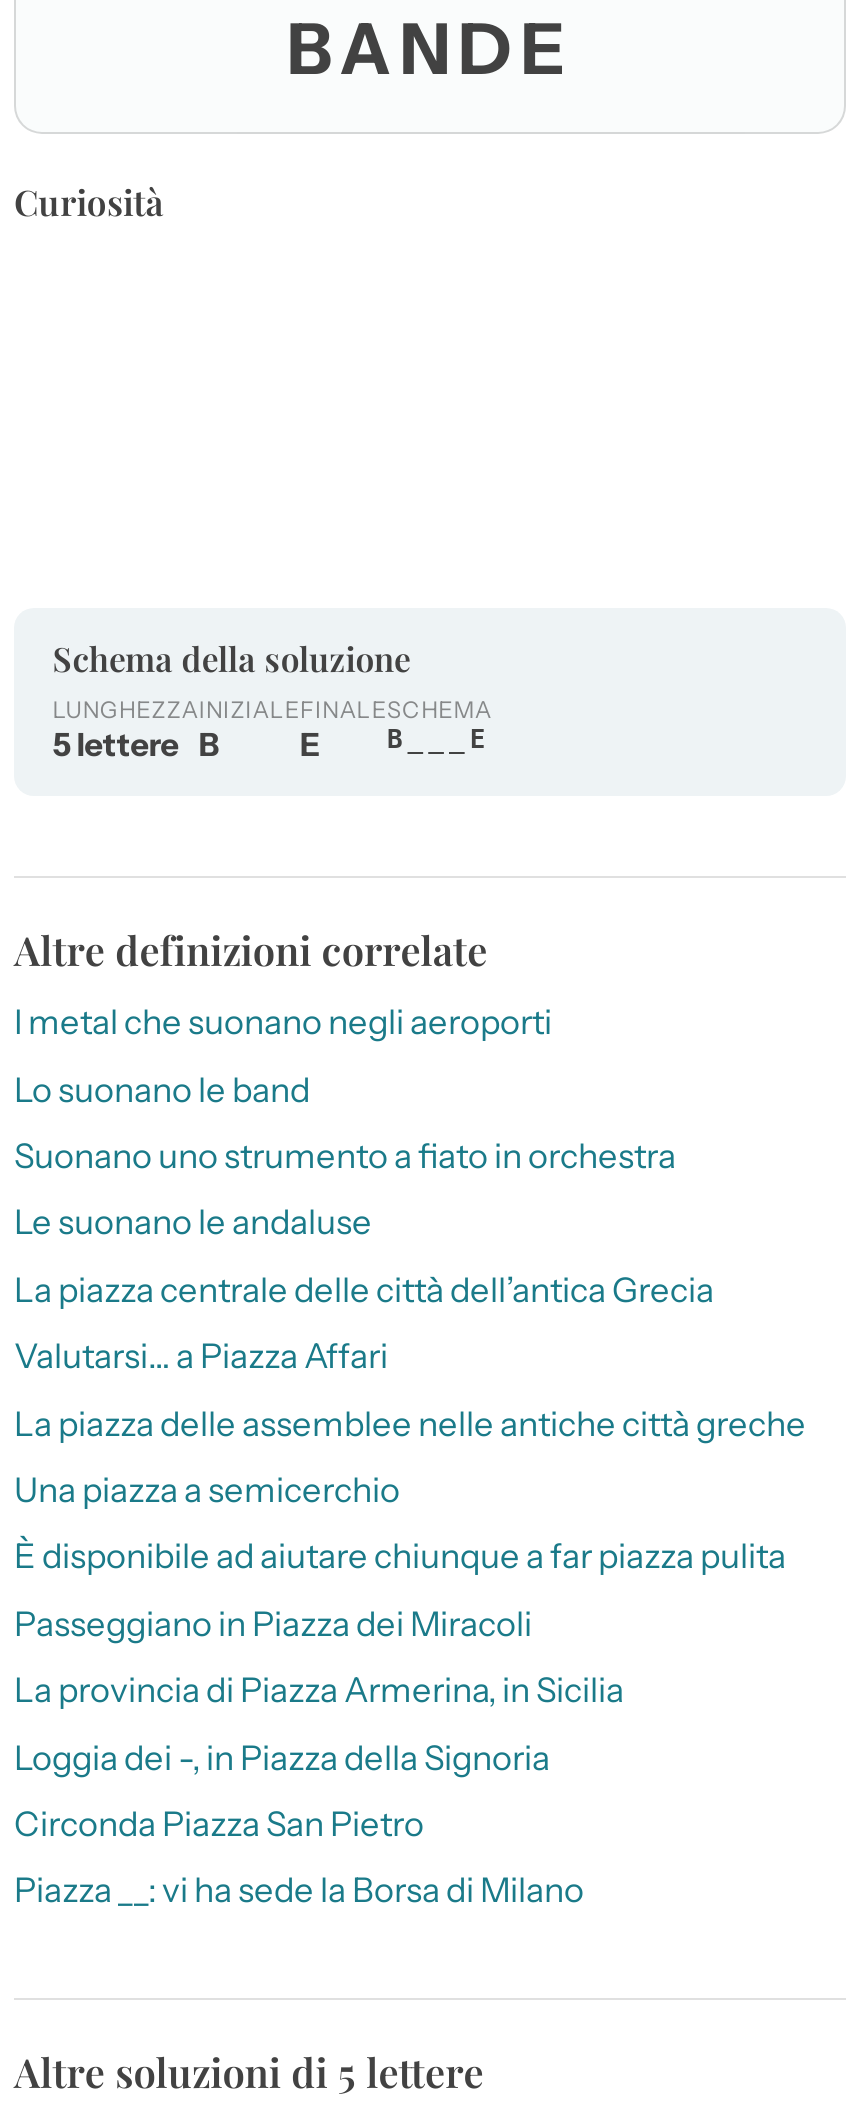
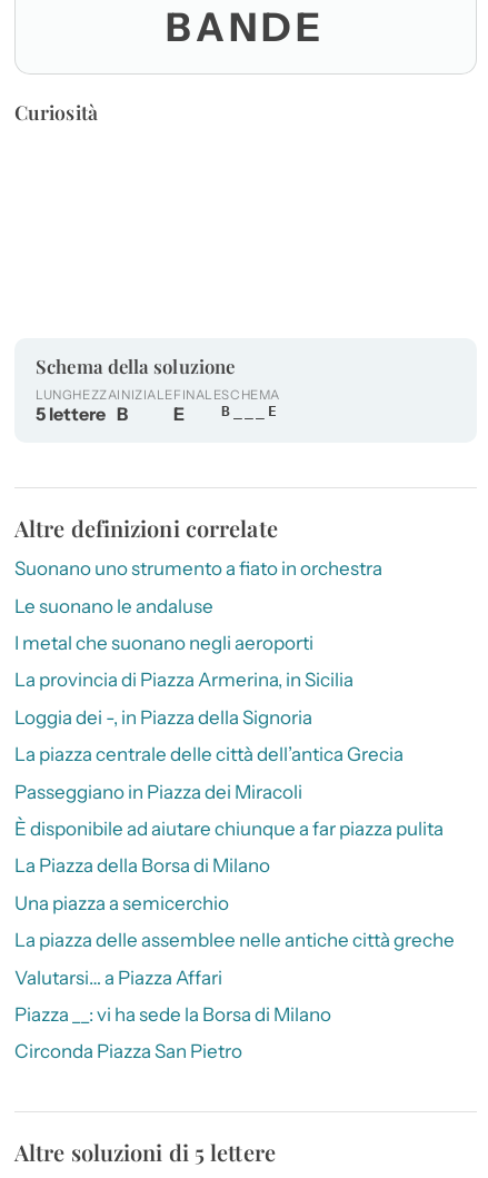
moved down: I metal che suonano negli aeroporti

- Lo suonano le band

moved up: Suonano uno strumento a fiato in orchestra | Le suonano le andaluse

moved down: La piazza centrale delle città dell’antica Grecia | Passeggiano in Piazza dei Miracoli | È disponibile ad aiutare chiunque a far piazza pulita

moved down: Una piazza a semicerchio | La piazza delle assemblee nelle antiche città greche | Valutarsi… a Piazza Affari

moved up: La provincia di Piazza Armerina, in Sicilia | Loggia dei -, in Piazza della Signoria

+ La Piazza della Borsa di Milano

moved down: Circonda Piazza San Pietro

moved up: Piazza __: vi ha sede la Borsa di Milano
